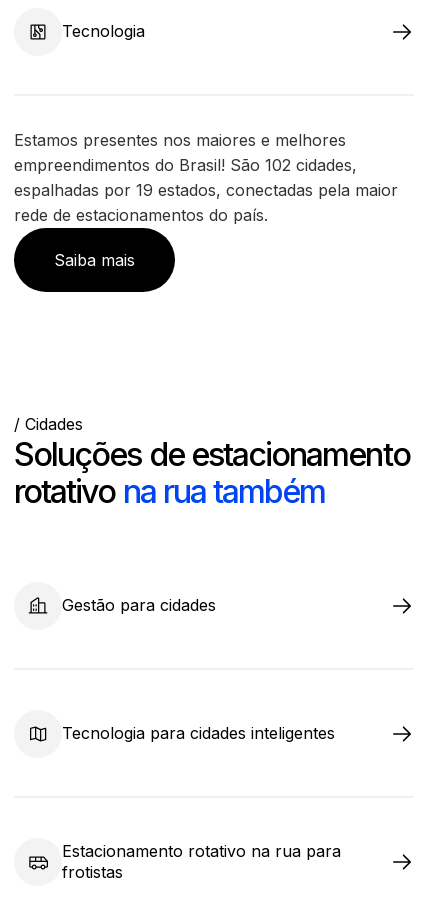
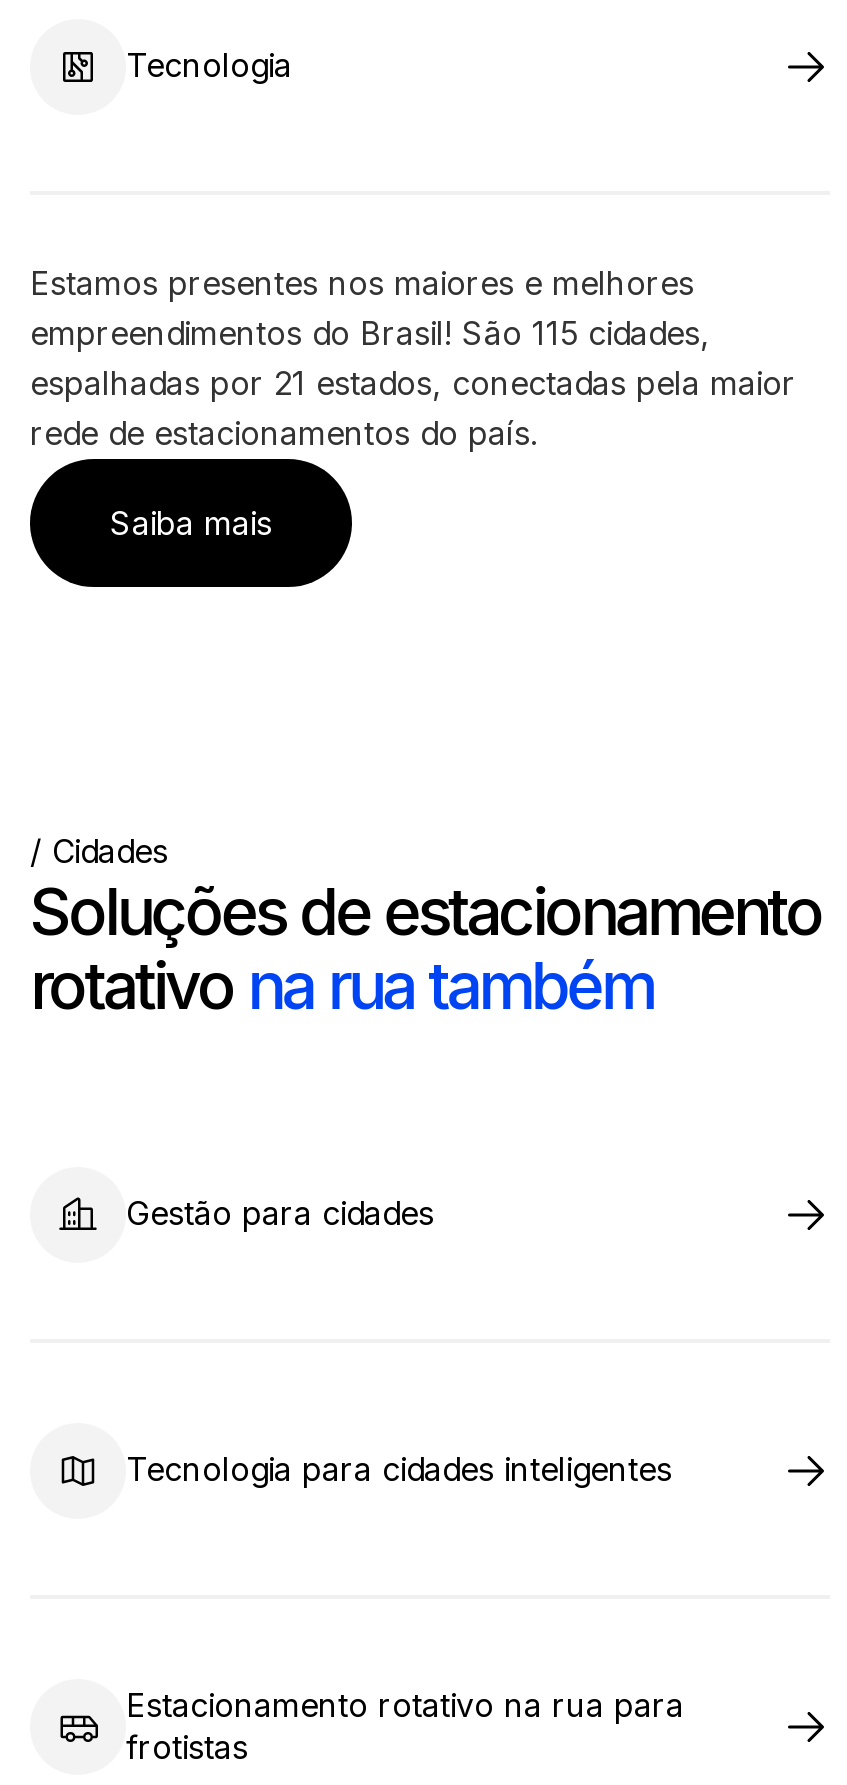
- empreendimentos do Brasil! São 102 cidades,
+ empreendimentos do Brasil! São 115 cidades,

- espalhadas por 19 estados, conectadas pela maior
+ espalhadas por 21 estados, conectadas pela maior
